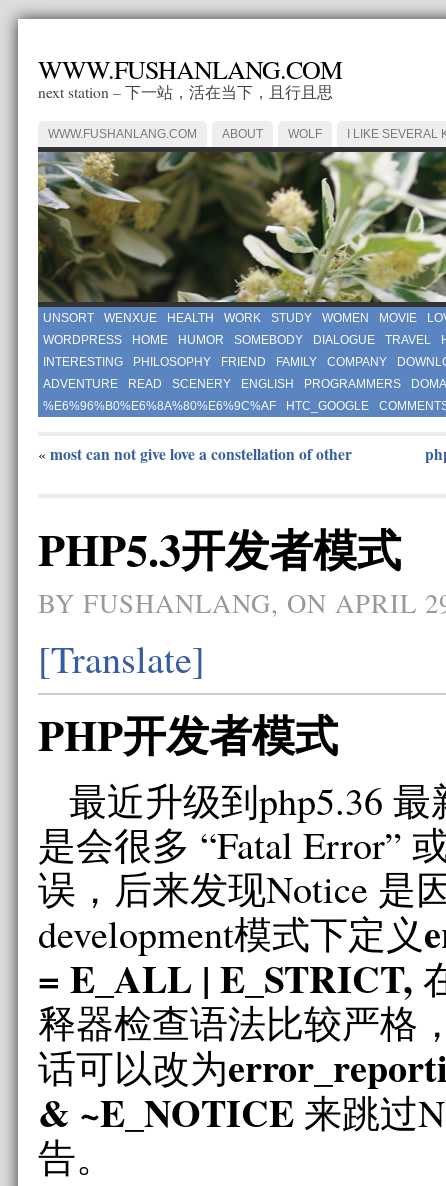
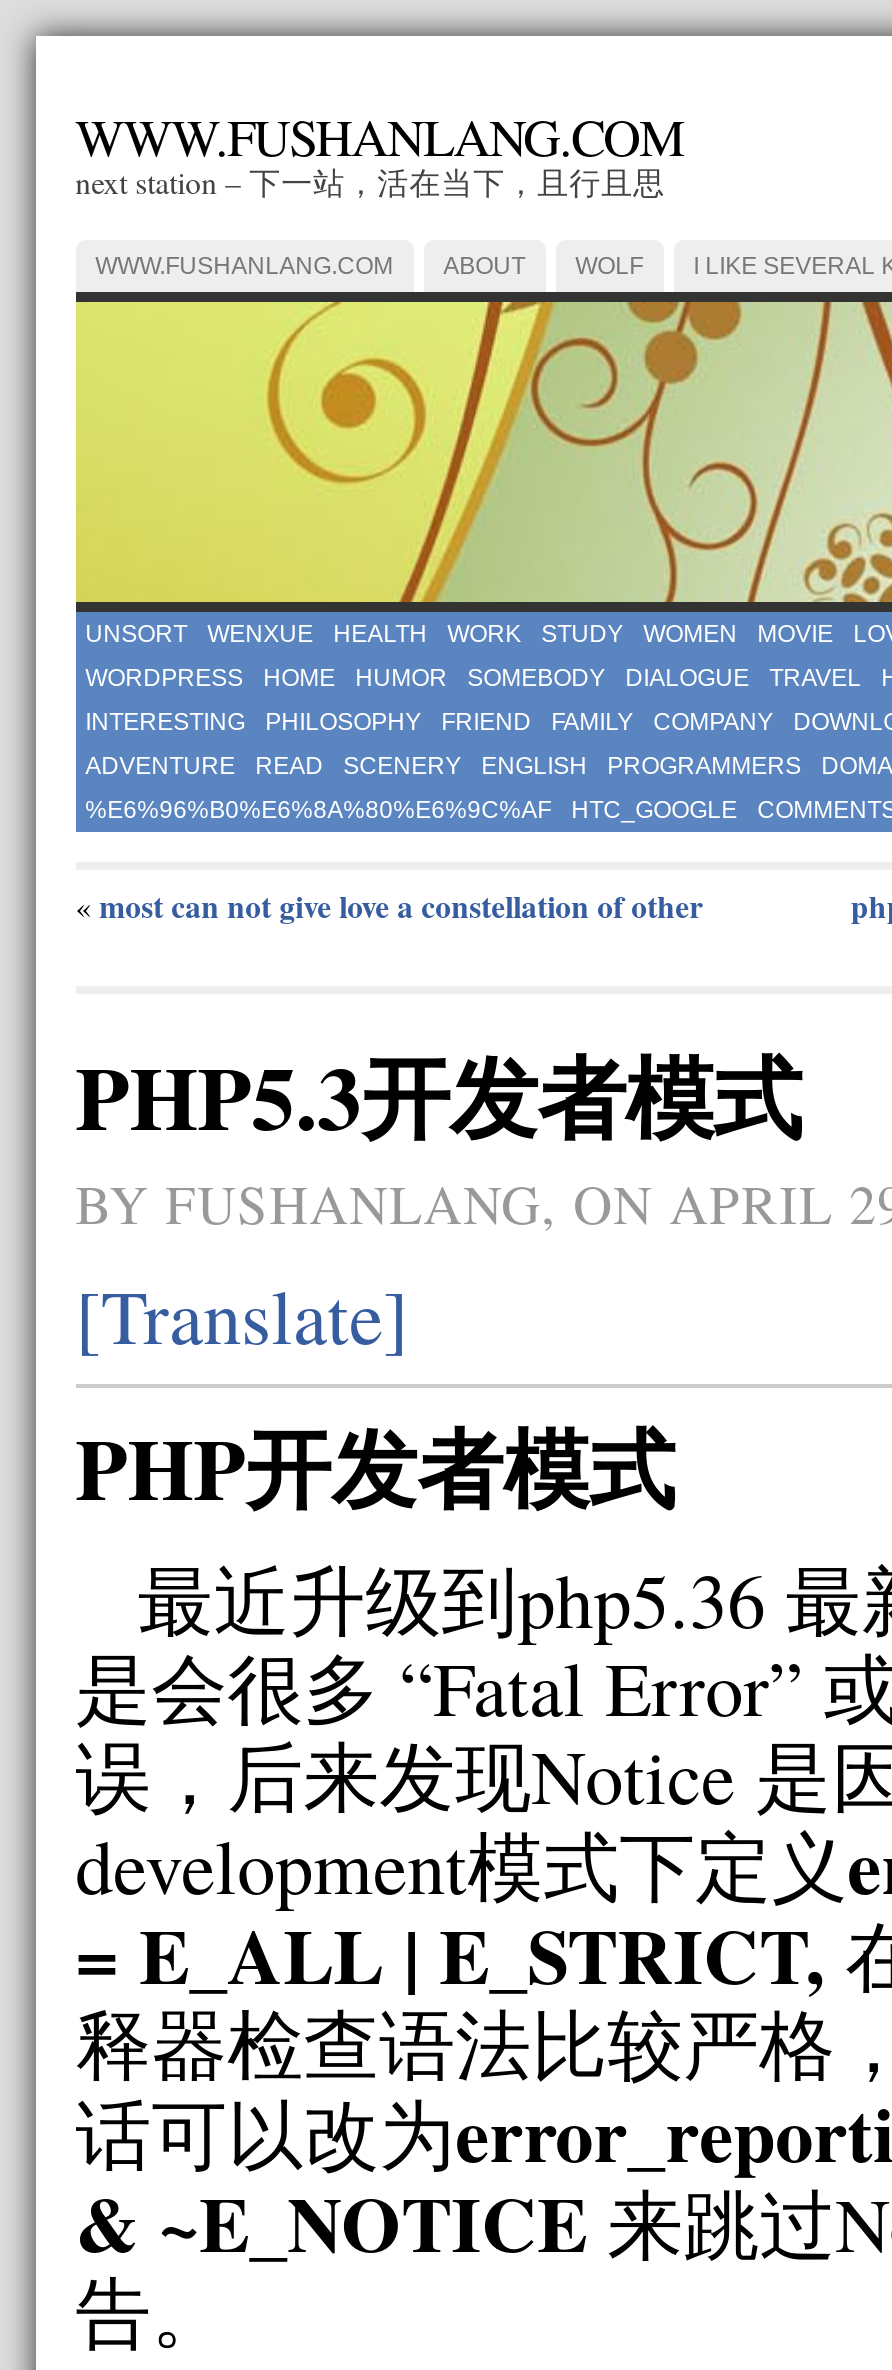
- [image]
+ [image]
